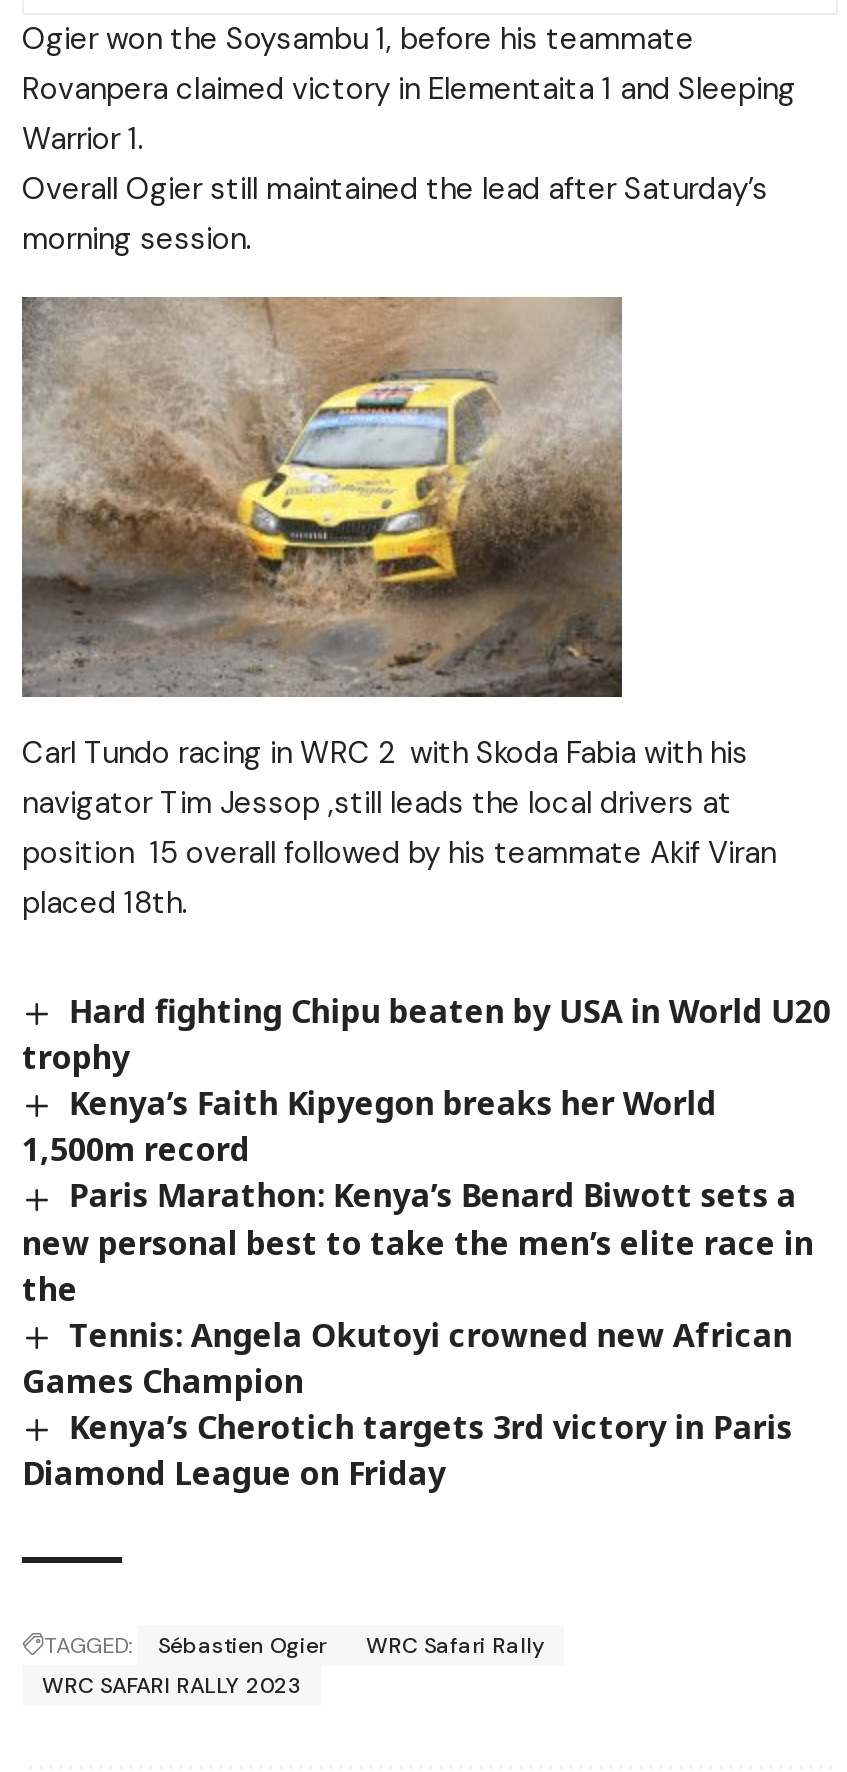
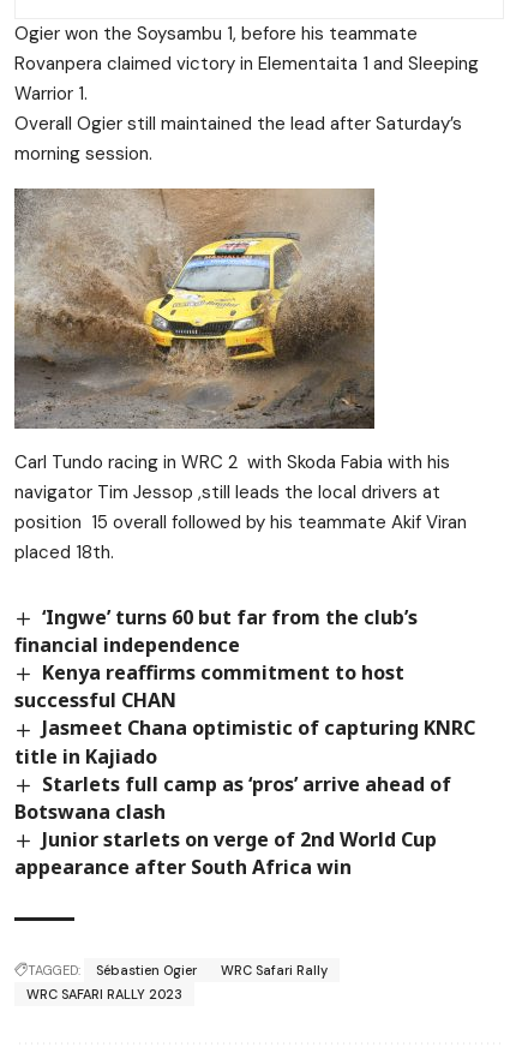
- Hard fighting Chipu beaten by USA in World U20
- trophy
- Kenya’s Faith Kipyegon breaks her World
- 1,500m record
- Paris Marathon: Kenya’s Benard Biwott sets a
- new personal best to take the men’s elite race in
- the
- Tennis: Angela Okutoyi crowned new African
- Games Champion
- Kenya’s Cherotich targets 3rd victory in Paris
- Diamond League on Friday
+ ‘Ingwe’ turns 60 but far from the club’s
+ financial independence
+ Kenya reaffirms commitment to host
+ successful CHAN
+ Jasmeet Chana optimistic of capturing KNRC
+ title in Kajiado
+ Starlets full camp as ‘pros’ arrive ahead of
+ Botswana clash
+ Junior starlets on verge of 2nd World Cup
+ appearance after South Africa win
